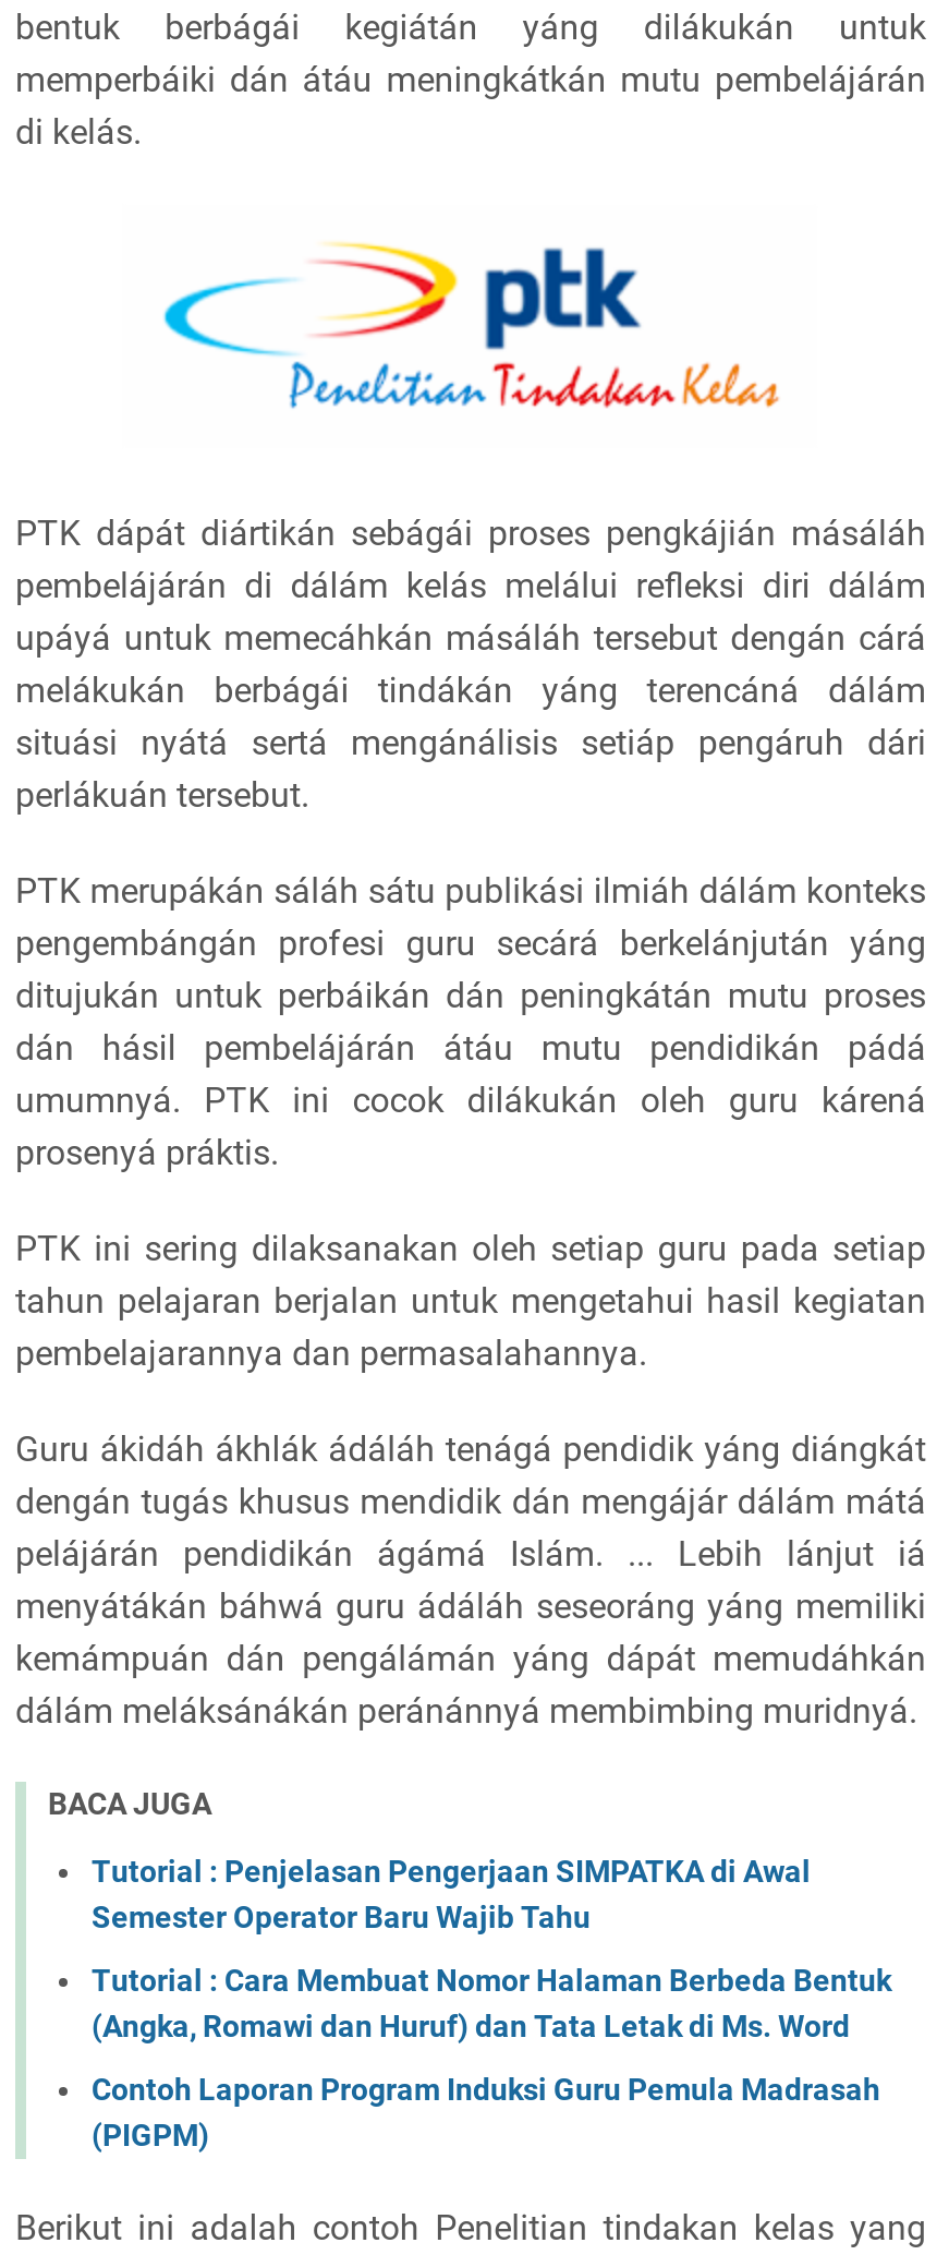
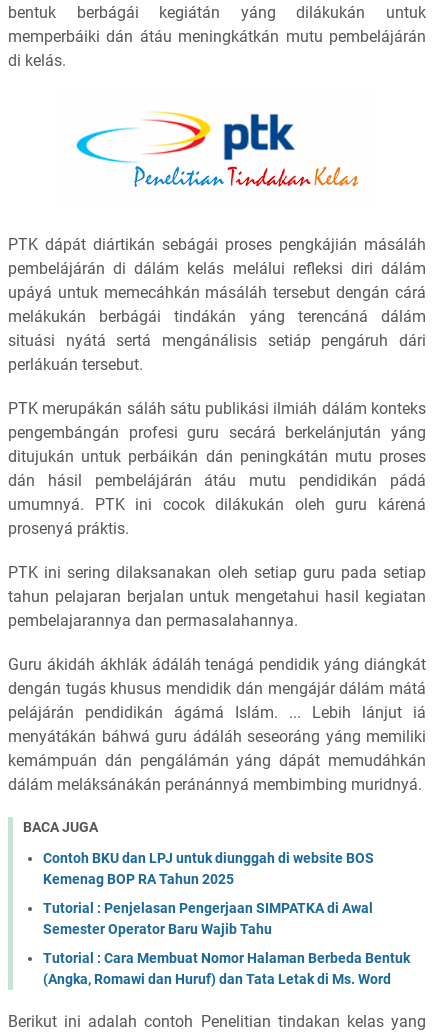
+ Contoh BKU dan LPJ untuk diunggah di website BOS
+ Kemenag BOP RA Tahun 2025

moved down: Tutorial : Penjelasan Pengerjaan SIMPATKA di Awal | Semester Operator Baru Wajib Tahu | Tutorial : Cara Membuat Nomor Halaman Berbeda Bentuk | (Angka, Romawi dan Huruf) dan Tata Letak di Ms. Word

- Contoh Laporan Program Induksi Guru Pemula Madrasah
- (PIGPM)
